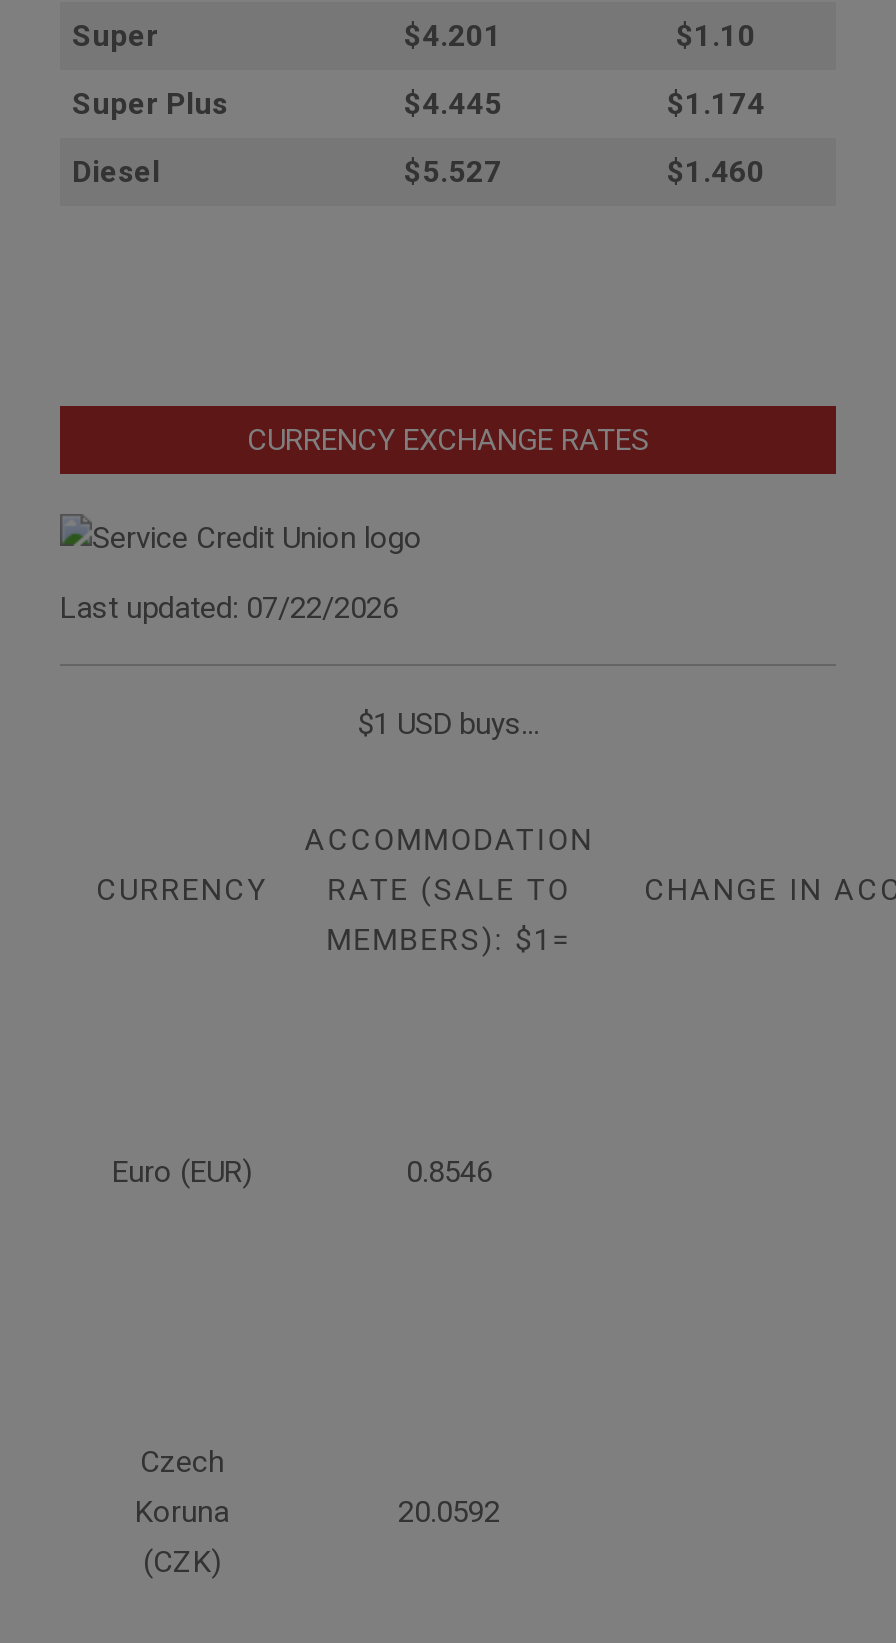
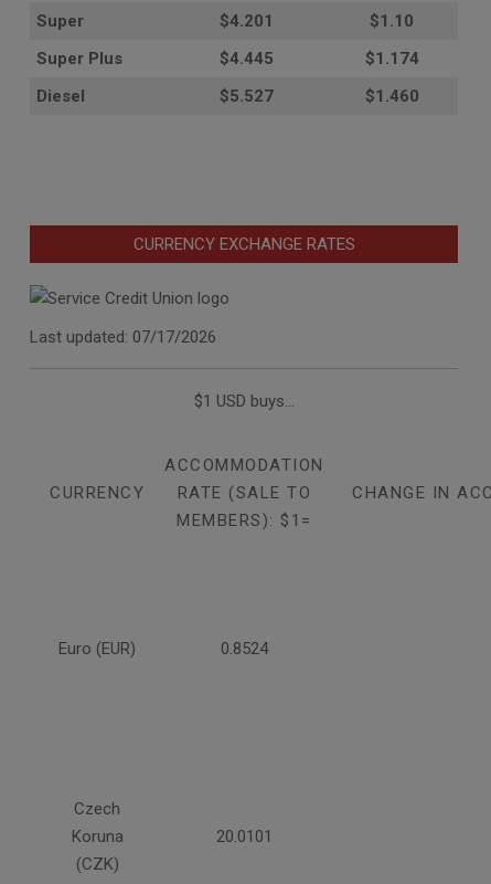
- Last updated: 07/22/2026
+ Last updated: 07/17/2026

- 0.8546
+ 0.8524

- 20.0592
+ 20.0101
